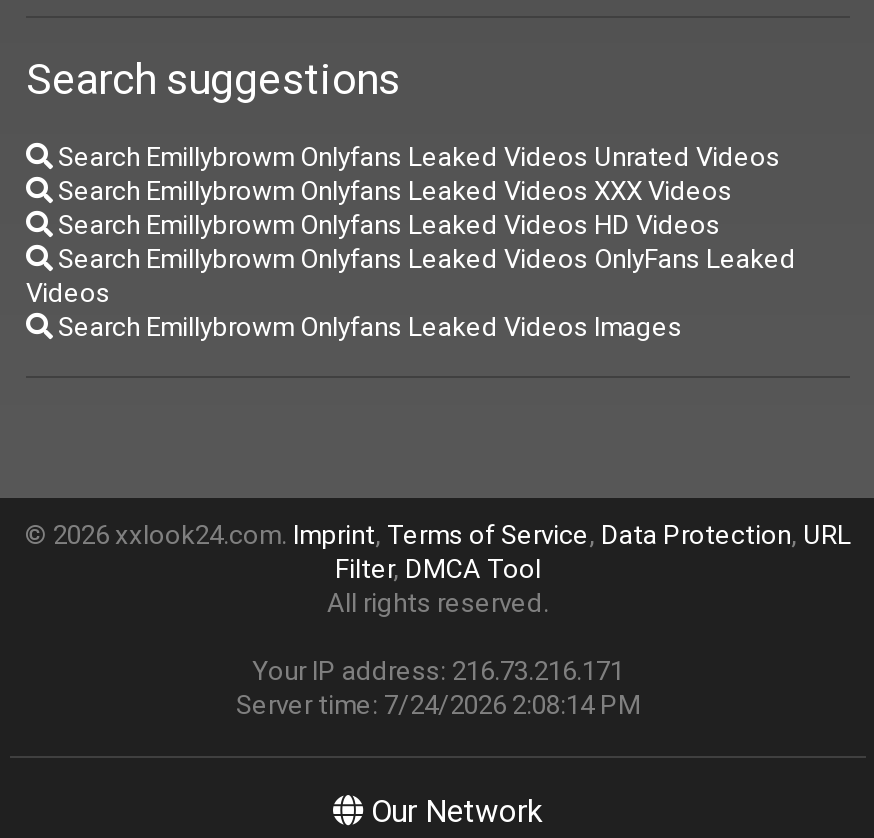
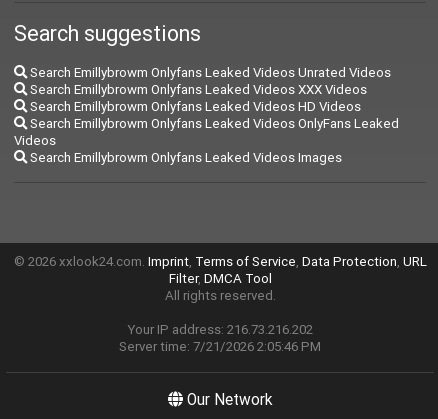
- Your IP address: 216.73.216.171
+ Your IP address: 216.73.216.202

- Server time: 7/24/2026 2:08:14 PM
+ Server time: 7/21/2026 2:05:46 PM
